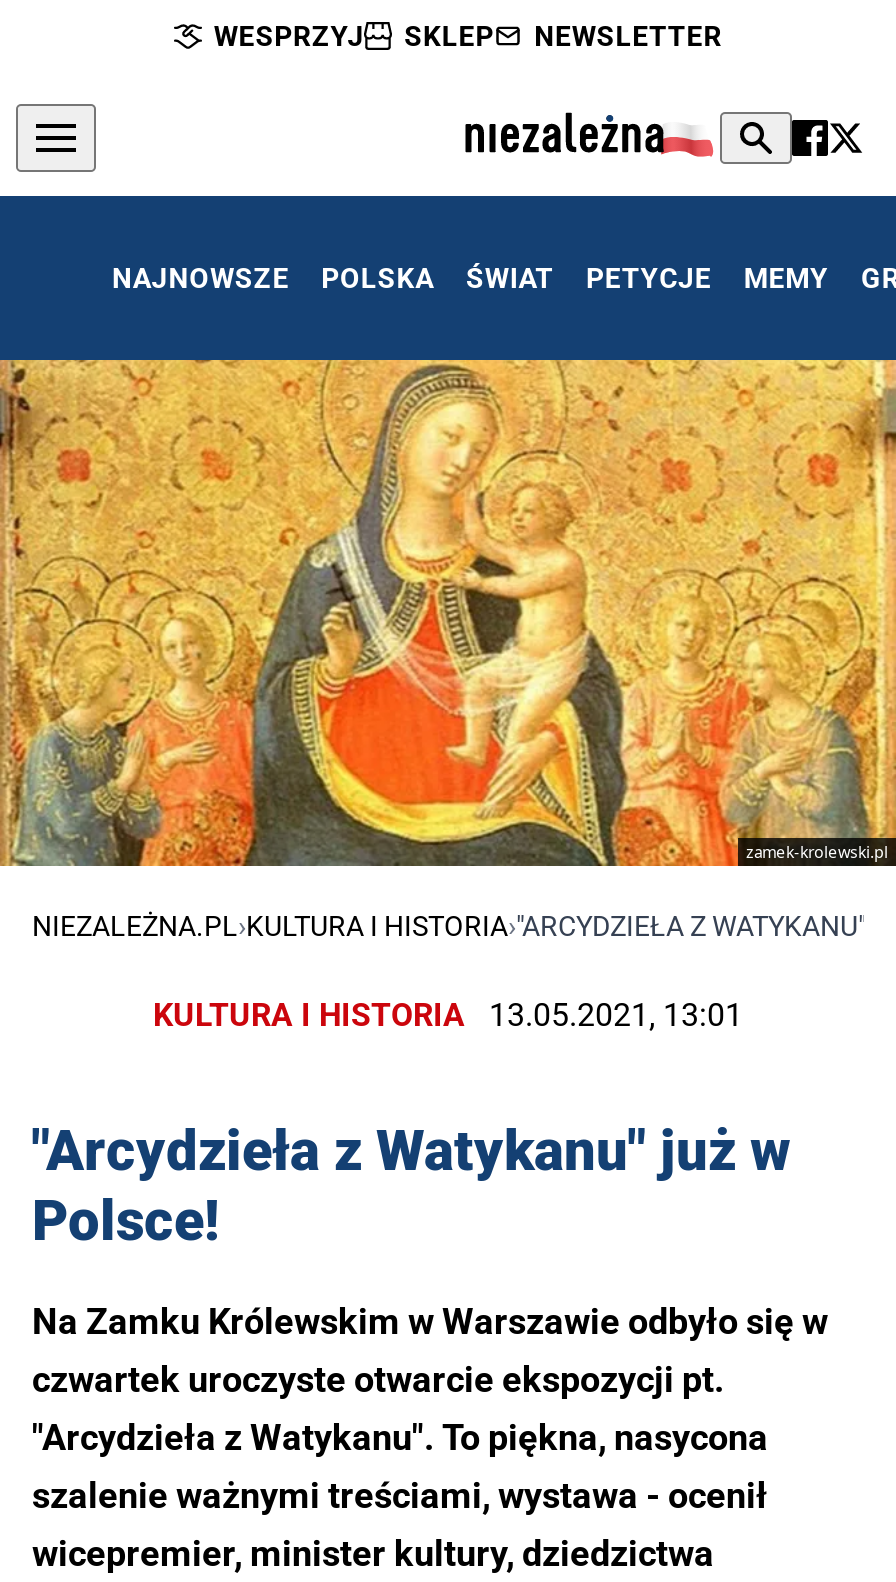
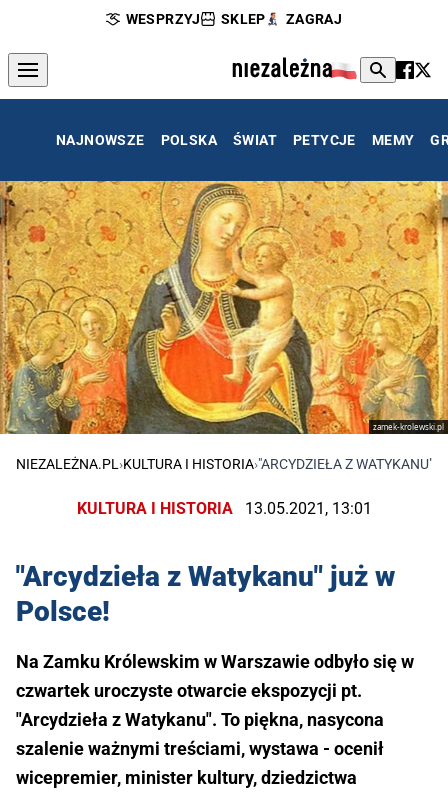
- NEWSLETTER
+ ZAGRAJ
